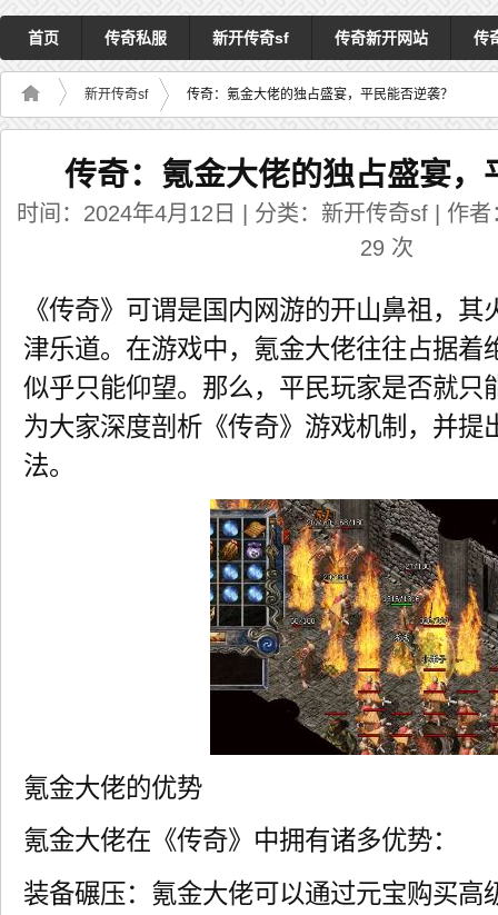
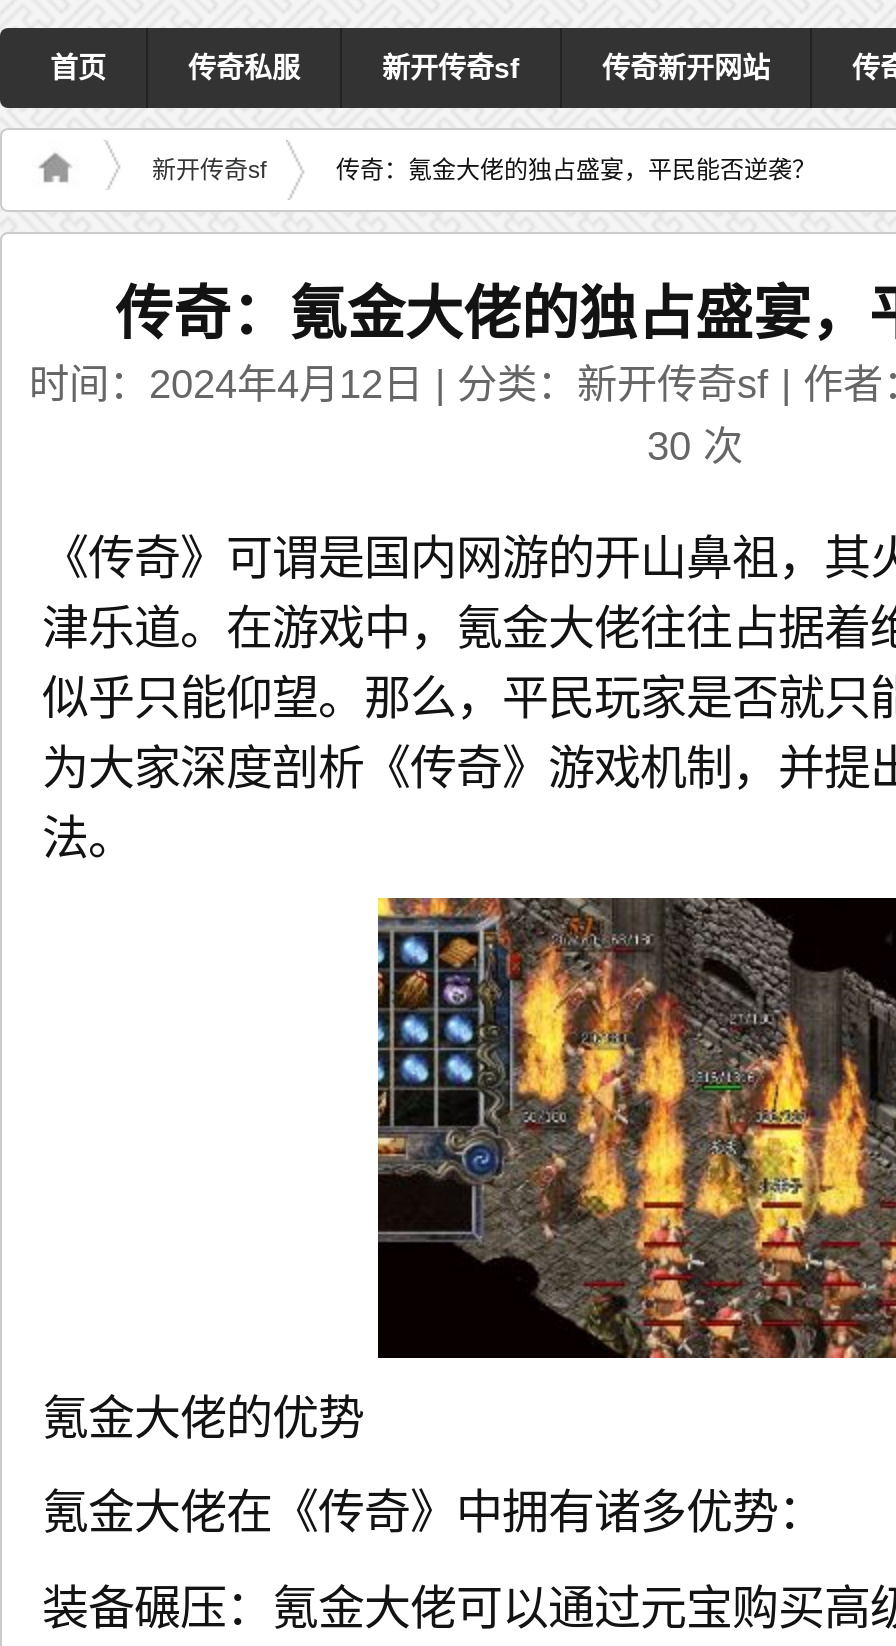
- 29 次
+ 30 次
